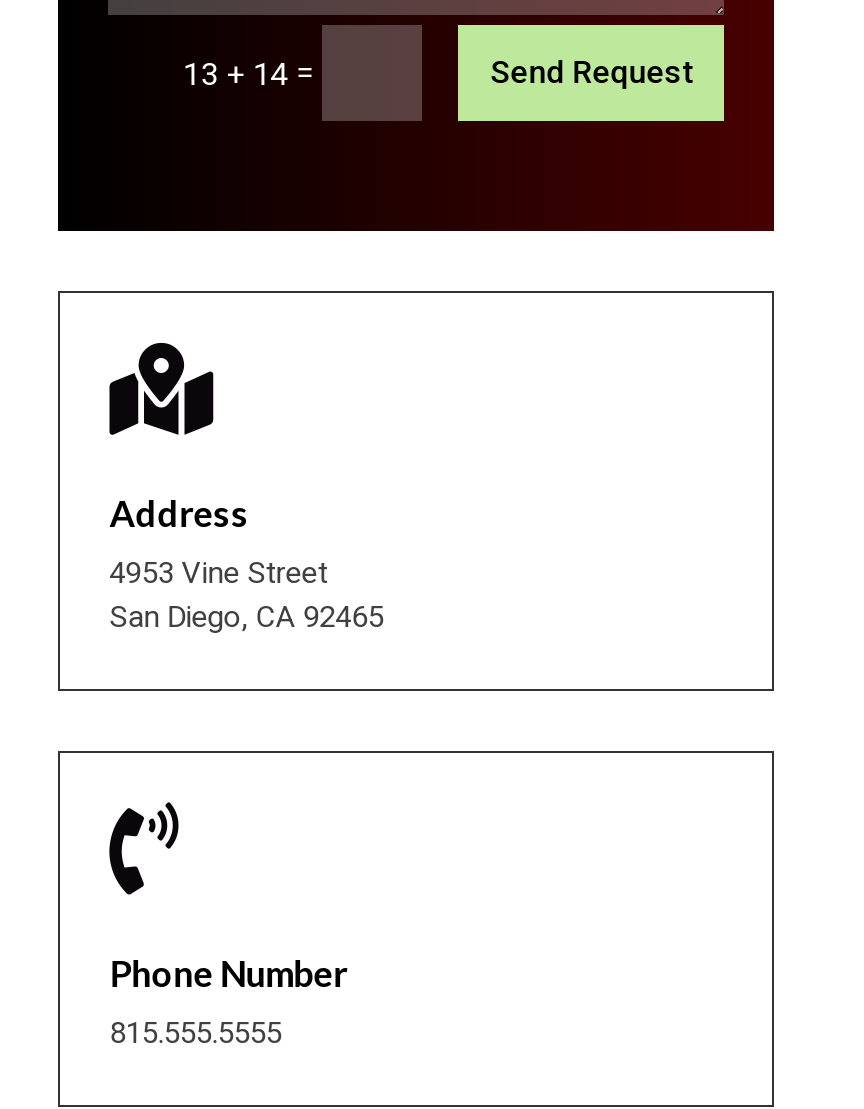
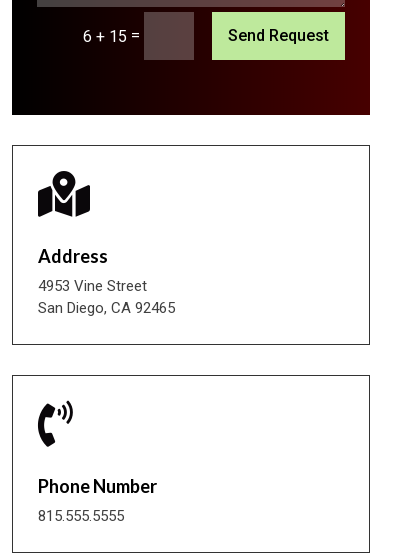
- 13 + 14 =
+ 6 + 15 =
